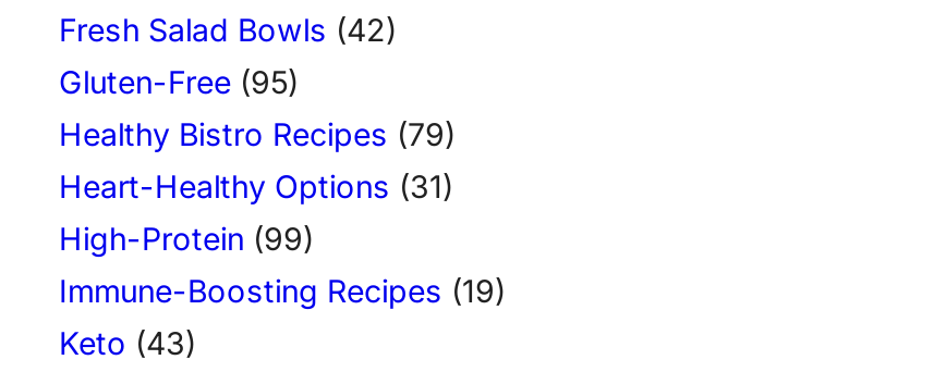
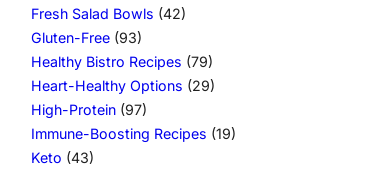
- Gluten-Free (95)
+ Gluten-Free (93)

- Heart-Healthy Options (31)
+ Heart-Healthy Options (29)

- High-Protein (99)
+ High-Protein (97)
